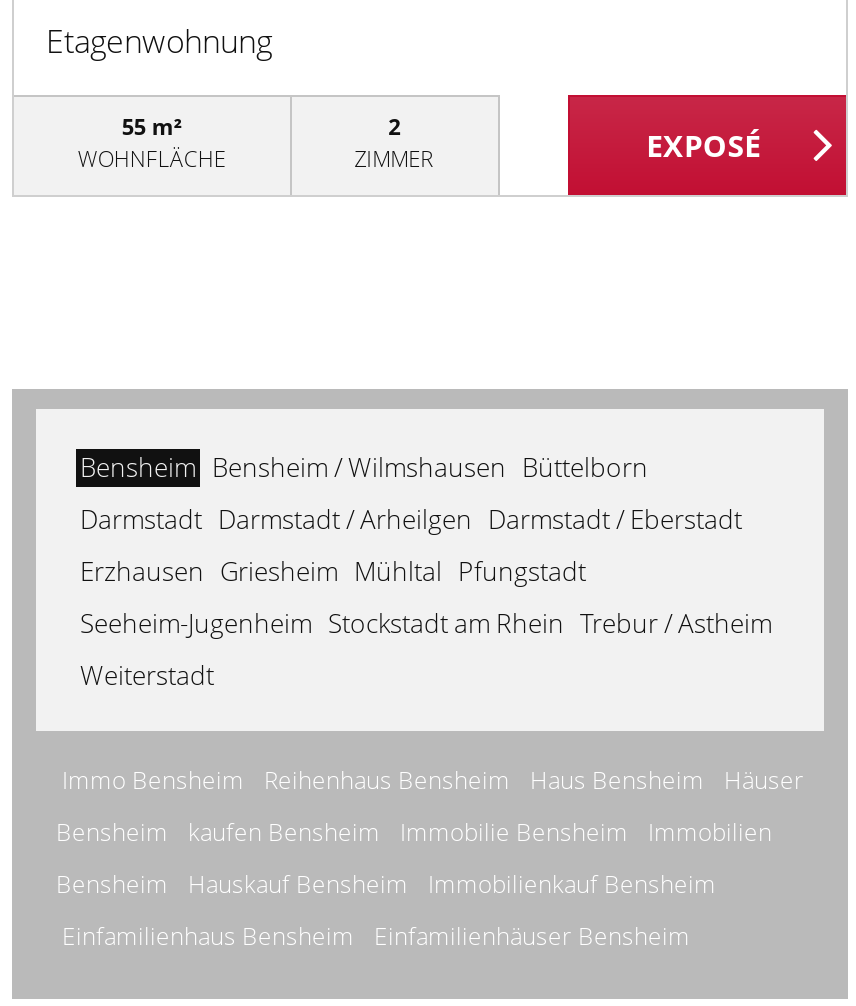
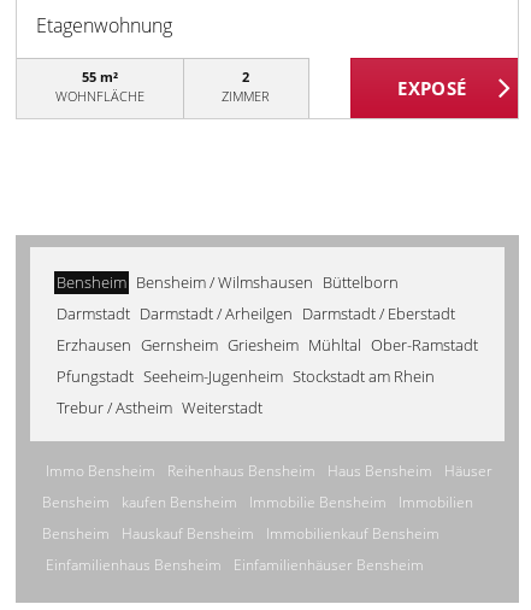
- Erzhausen Griesheim Mühltal Pfungstadt
- Seeheim-Jugenheim Stockstadt am Rhein Trebur / Astheim
- Weiterstadt
+ Erzhausen Gernsheim Griesheim Mühltal Ober-Ramstadt
+ Pfungstadt Seeheim-Jugenheim Stockstadt am Rhein
+ Trebur / Astheim Weiterstadt
